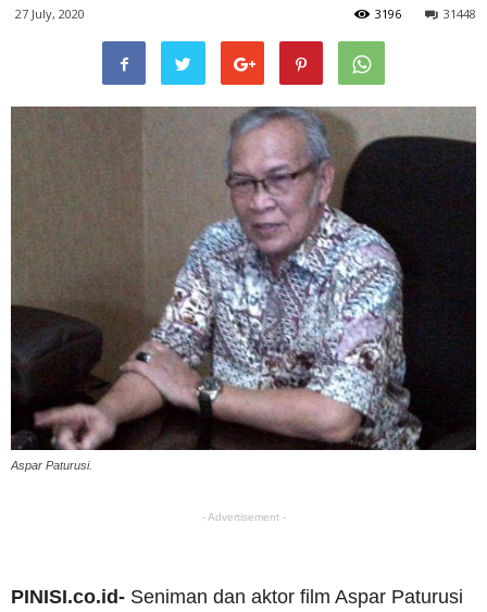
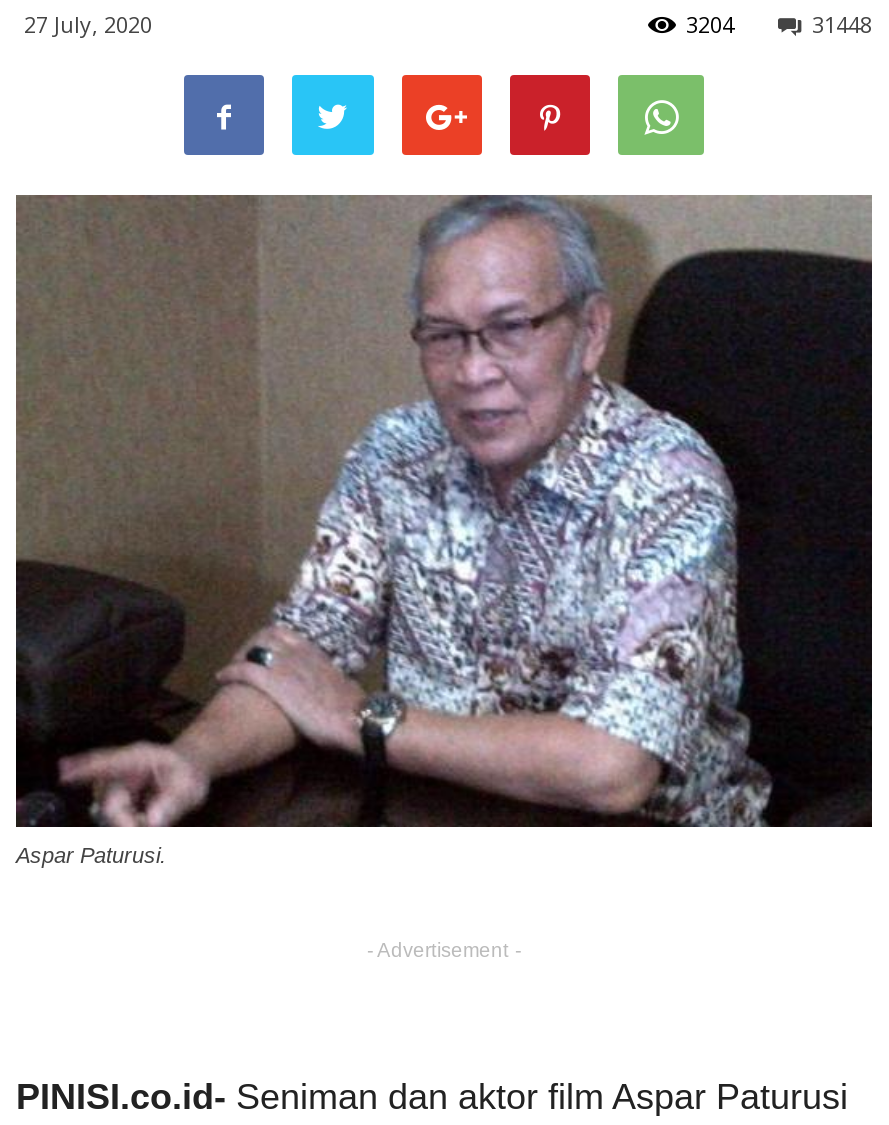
- 3196
+ 3204
